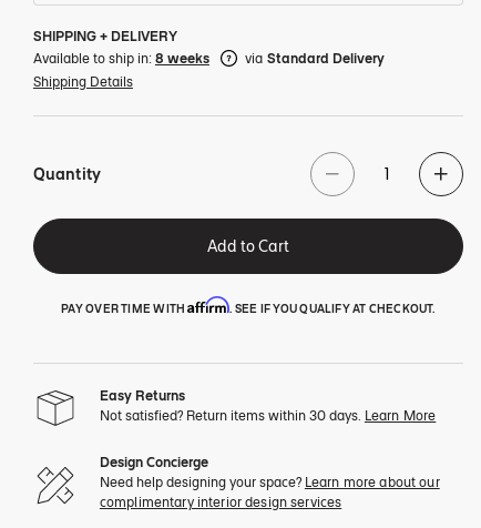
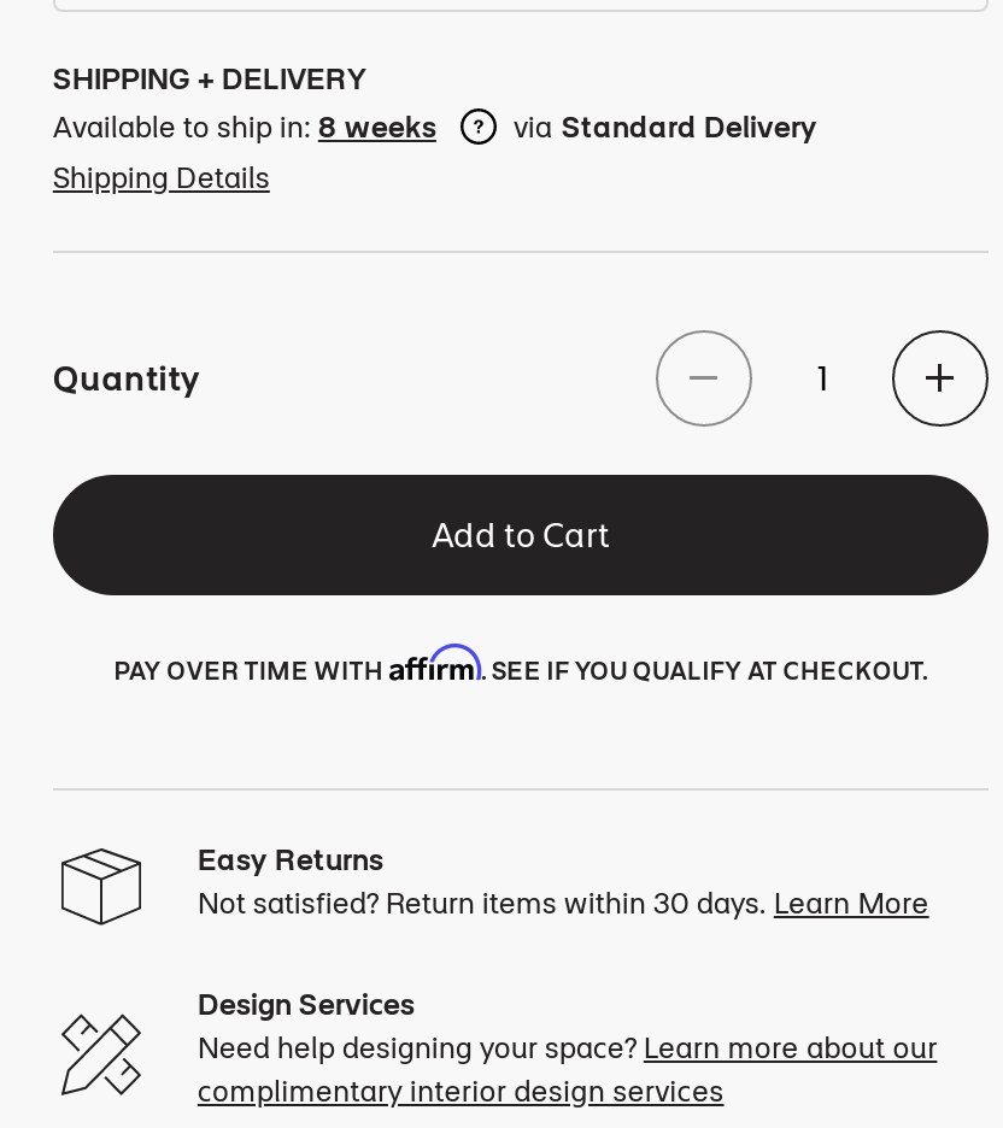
- Design Concierge
+ Design Services
